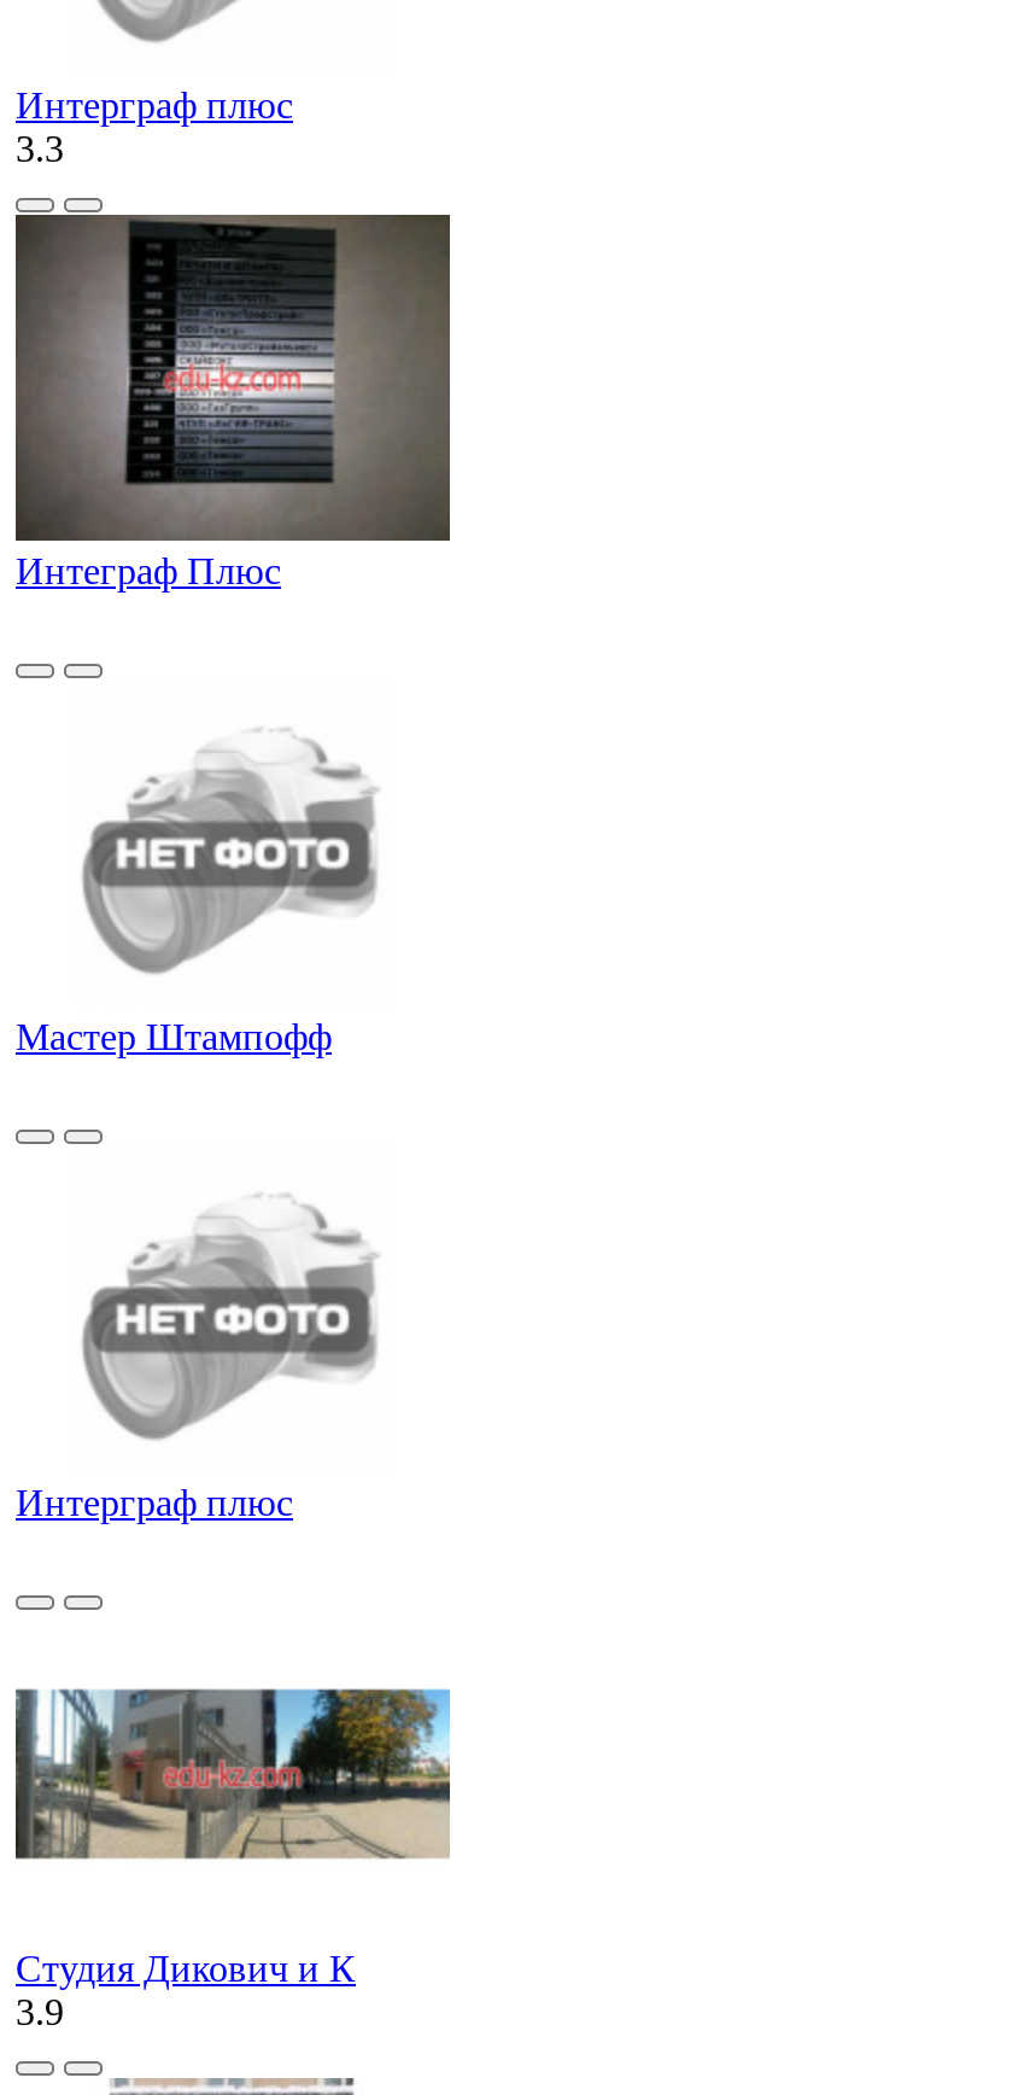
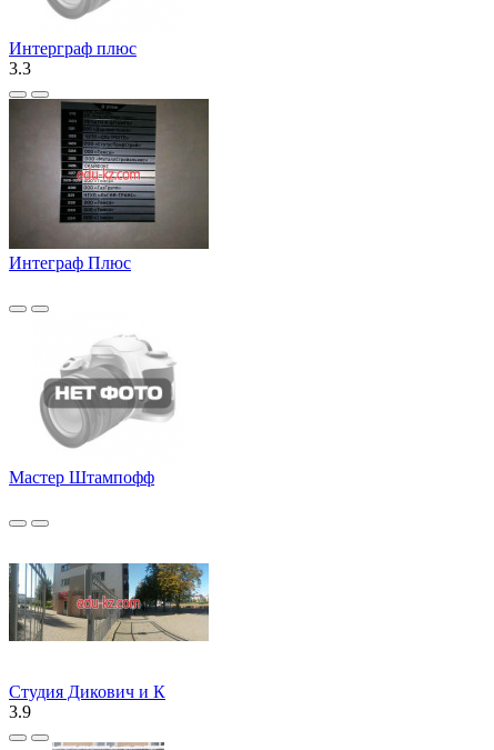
- Интерграф плюс
